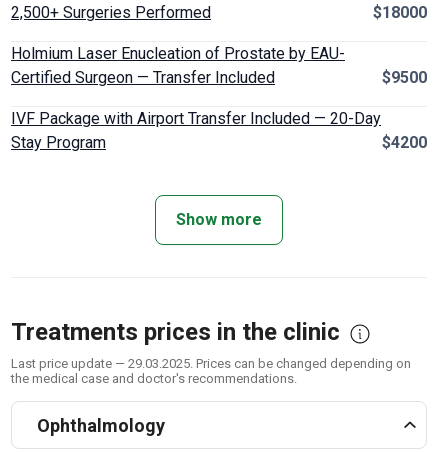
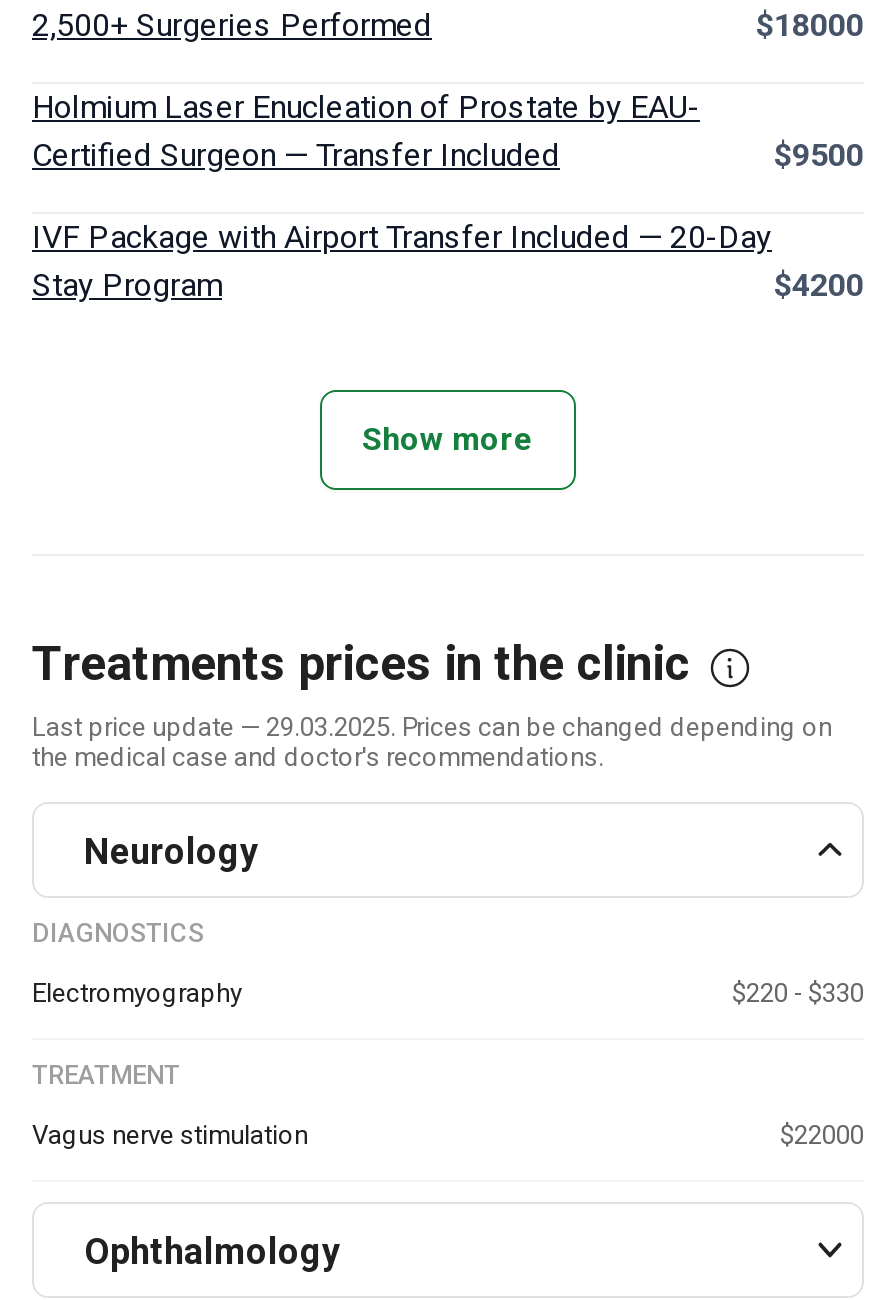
+ Neurology
+ DIAGNOSTICS
+ Electromyography
+ $220 - $330
+ TREATMENT
+ Vagus nerve stimulation
+ $22000
